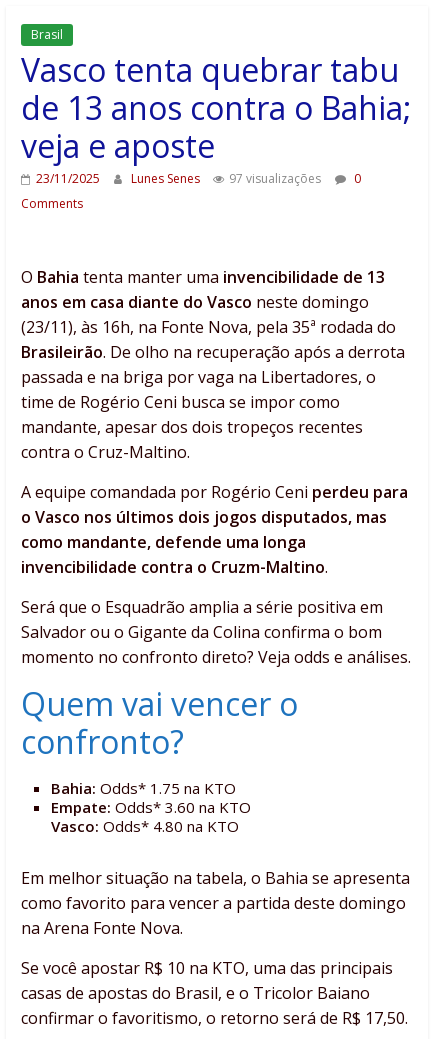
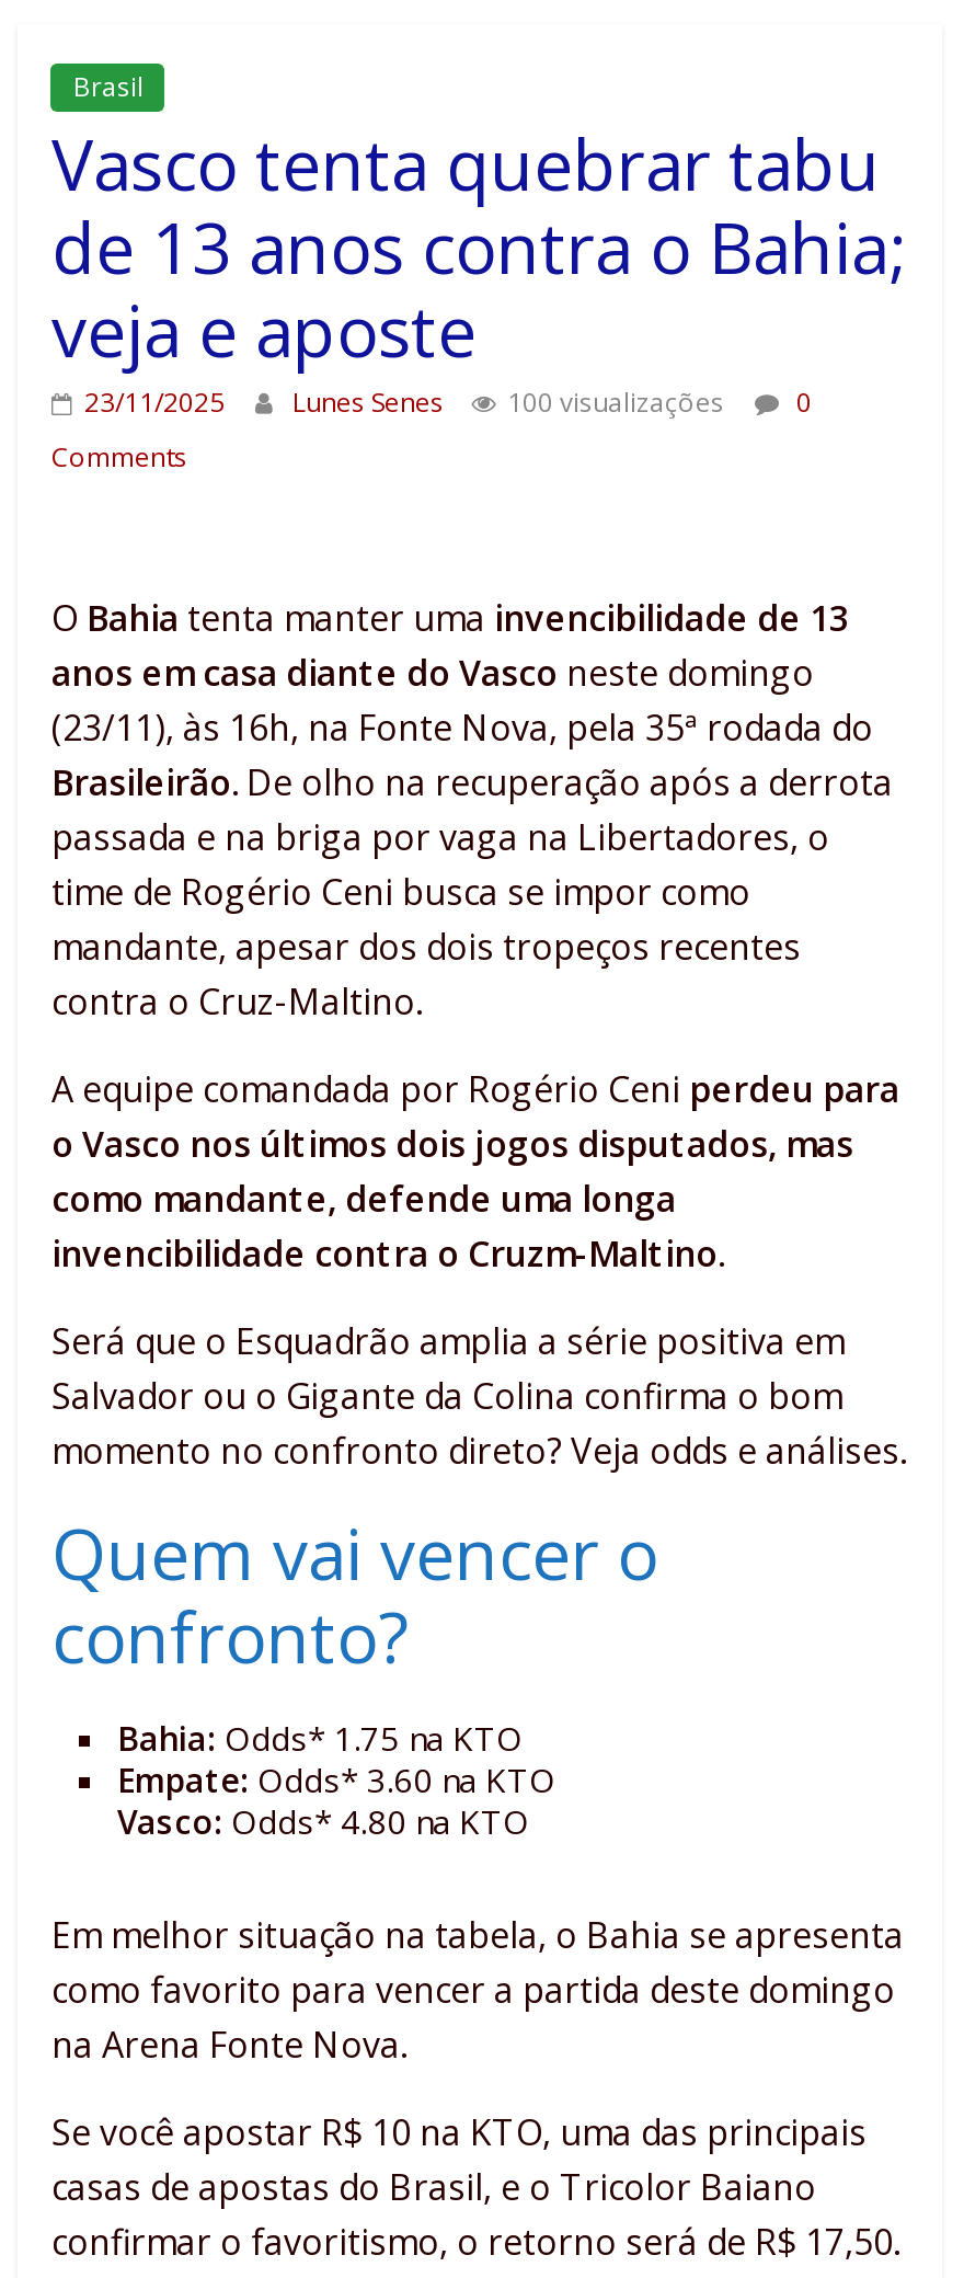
- 97 visualizações
+ 100 visualizações
